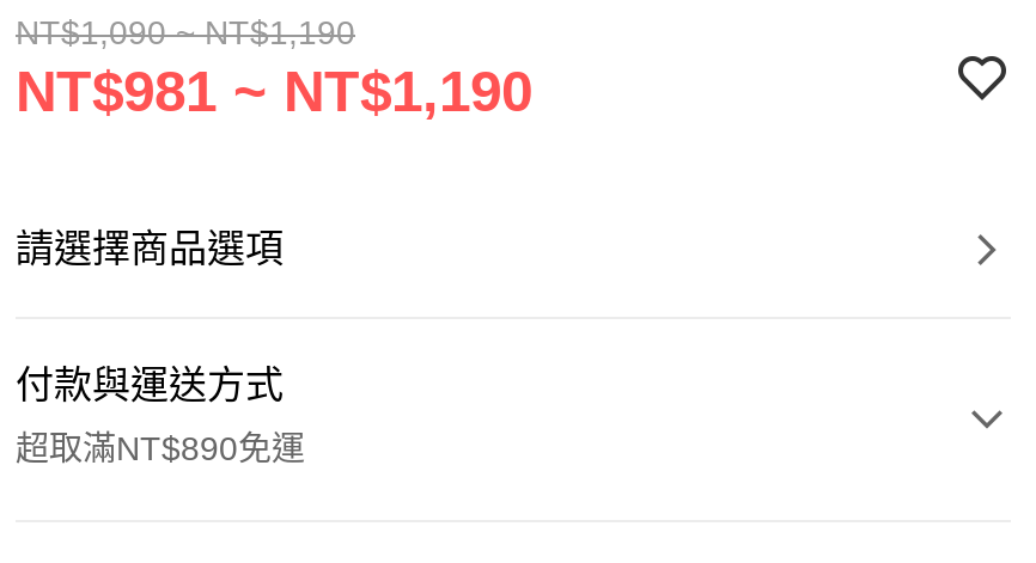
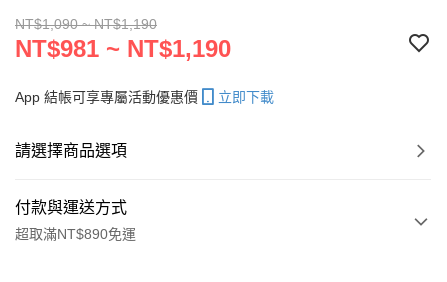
+ App 結帳可享專屬活動優惠價
+ 立即下載
